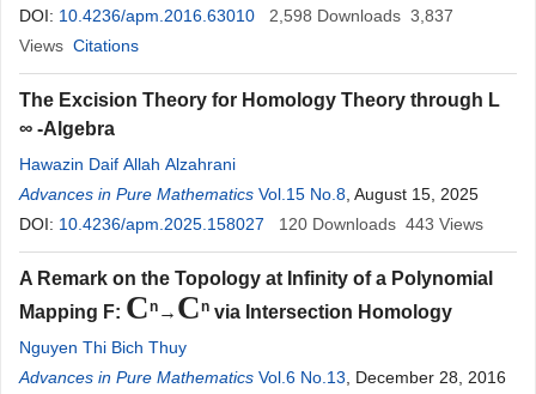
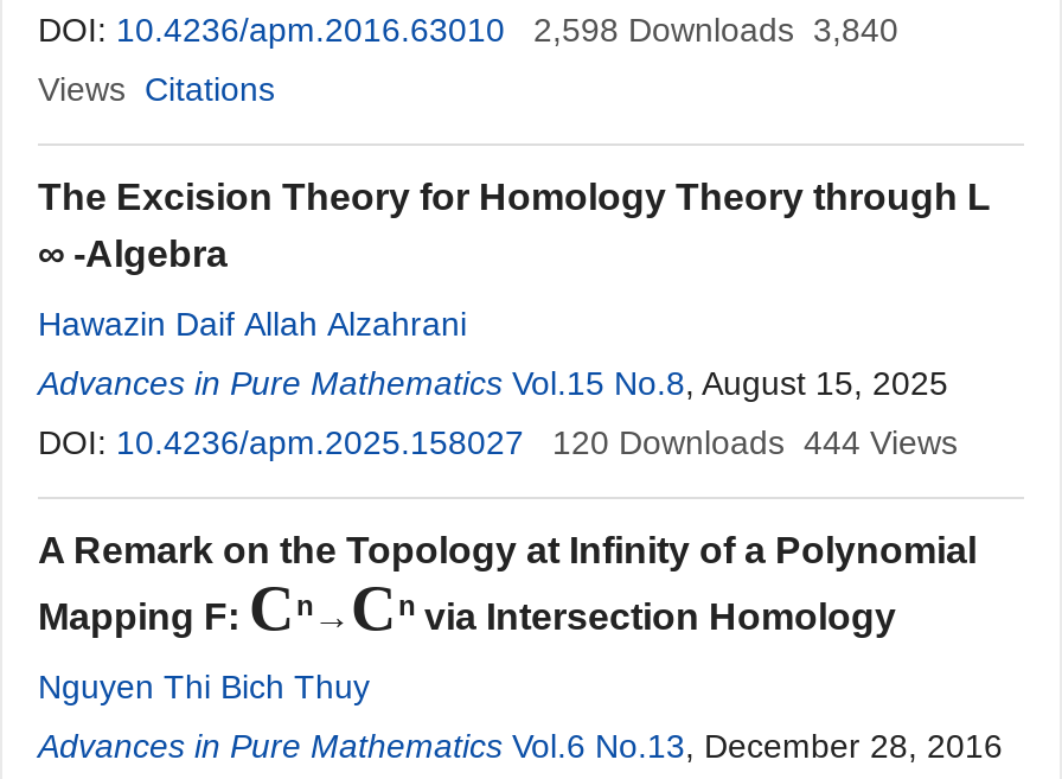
- DOI: 10.4236/apm.2016.63010 2,598 Downloads 3,837
+ DOI: 10.4236/apm.2016.63010 2,598 Downloads 3,840

- 120 Downloads 443 Views
+ 120 Downloads 444 Views
